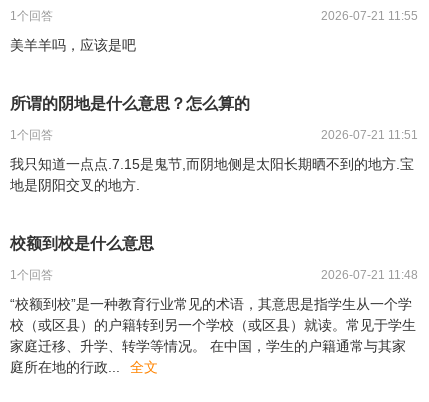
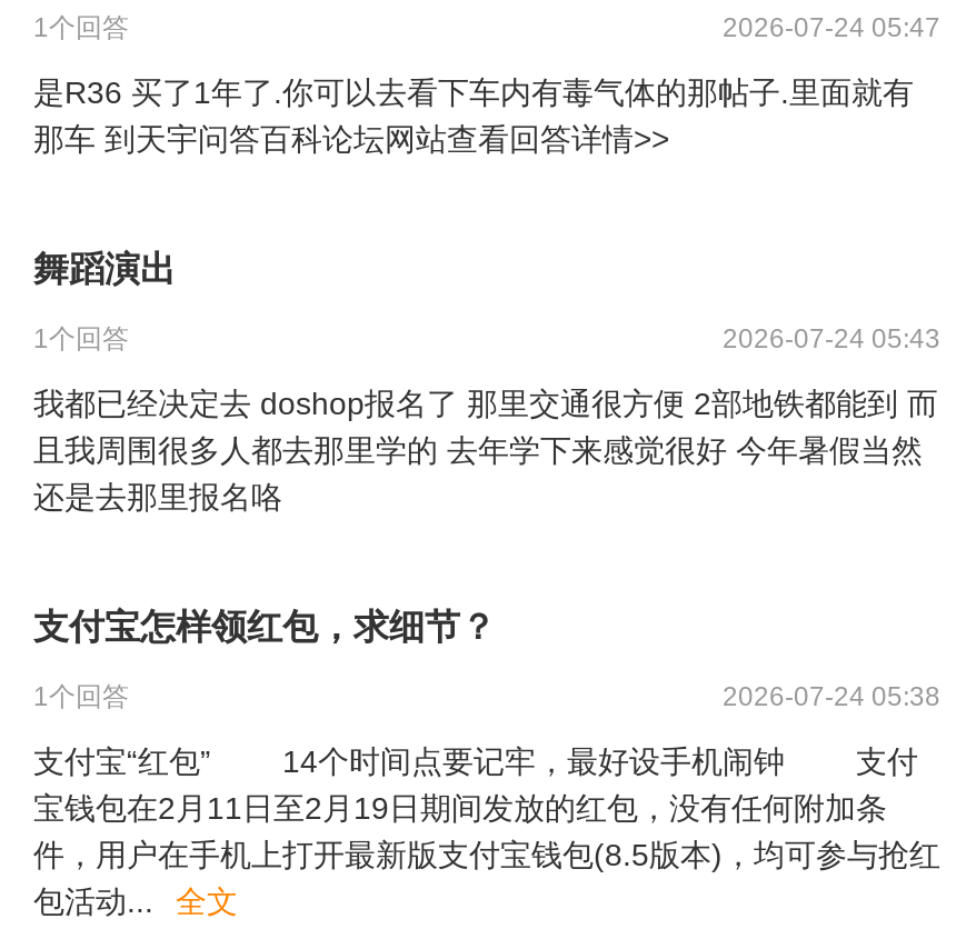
- 2026-07-21 11:55
+ 2026-07-24 05:47

- 美羊羊吗，应该是吧
+ 是R36 买了1年了.你可以去看下车内有毒气体的那帖子.里面就有
+ 那车 到天宇问答百科论坛网站查看回答详情>>

- 所谓的阴地是什么意思？怎么算的
+ 舞蹈演出

- 2026-07-21 11:51
+ 2026-07-24 05:43

- 我只知道一点点.7.15是鬼节,而阴地侧是太阳长期晒不到的地方.宝
- 地是阴阳交叉的地方.
+ 我都已经决定去 doshop报名了 那里交通很方便 2部地铁都能到 而
+ 且我周围很多人都去那里学的 去年学下来感觉很好 今年暑假当然
+ 还是去那里报名咯

- 校额到校是什么意思
+ 支付宝怎样领红包，求细节？

- 2026-07-21 11:48
+ 2026-07-24 05:38

- “校额到校”是一种教育行业常见的术语，其意思是指学生从一个学
- 校（或区县）的户籍转到另一个学校（或区县）就读。常见于学生
- 家庭迁移、升学、转学等情况。 在中国，学生的户籍通常与其家
- 庭所在地的行政...
+ 支付宝“红包” 14个时间点要记牢，最好设手机闹钟 支付
+ 宝钱包在2月11日至2月19日期间发放的红包，没有任何附加条
+ 件，用户在手机上打开最新版支付宝钱包(8.5版本)，均可参与抢红
+ 包活动...
